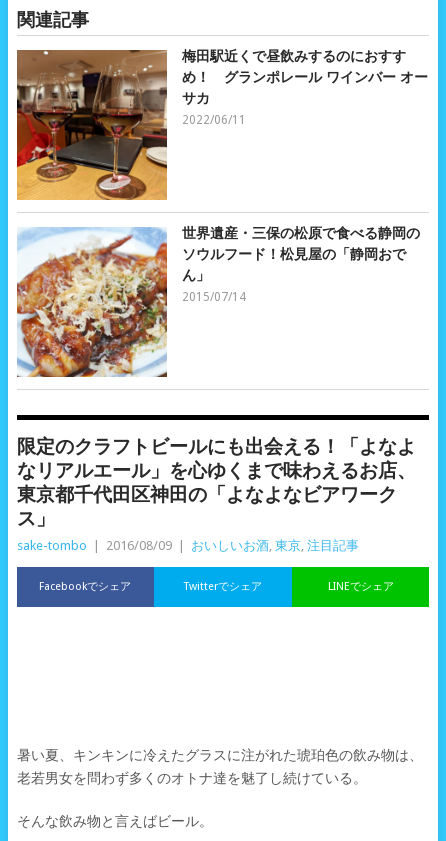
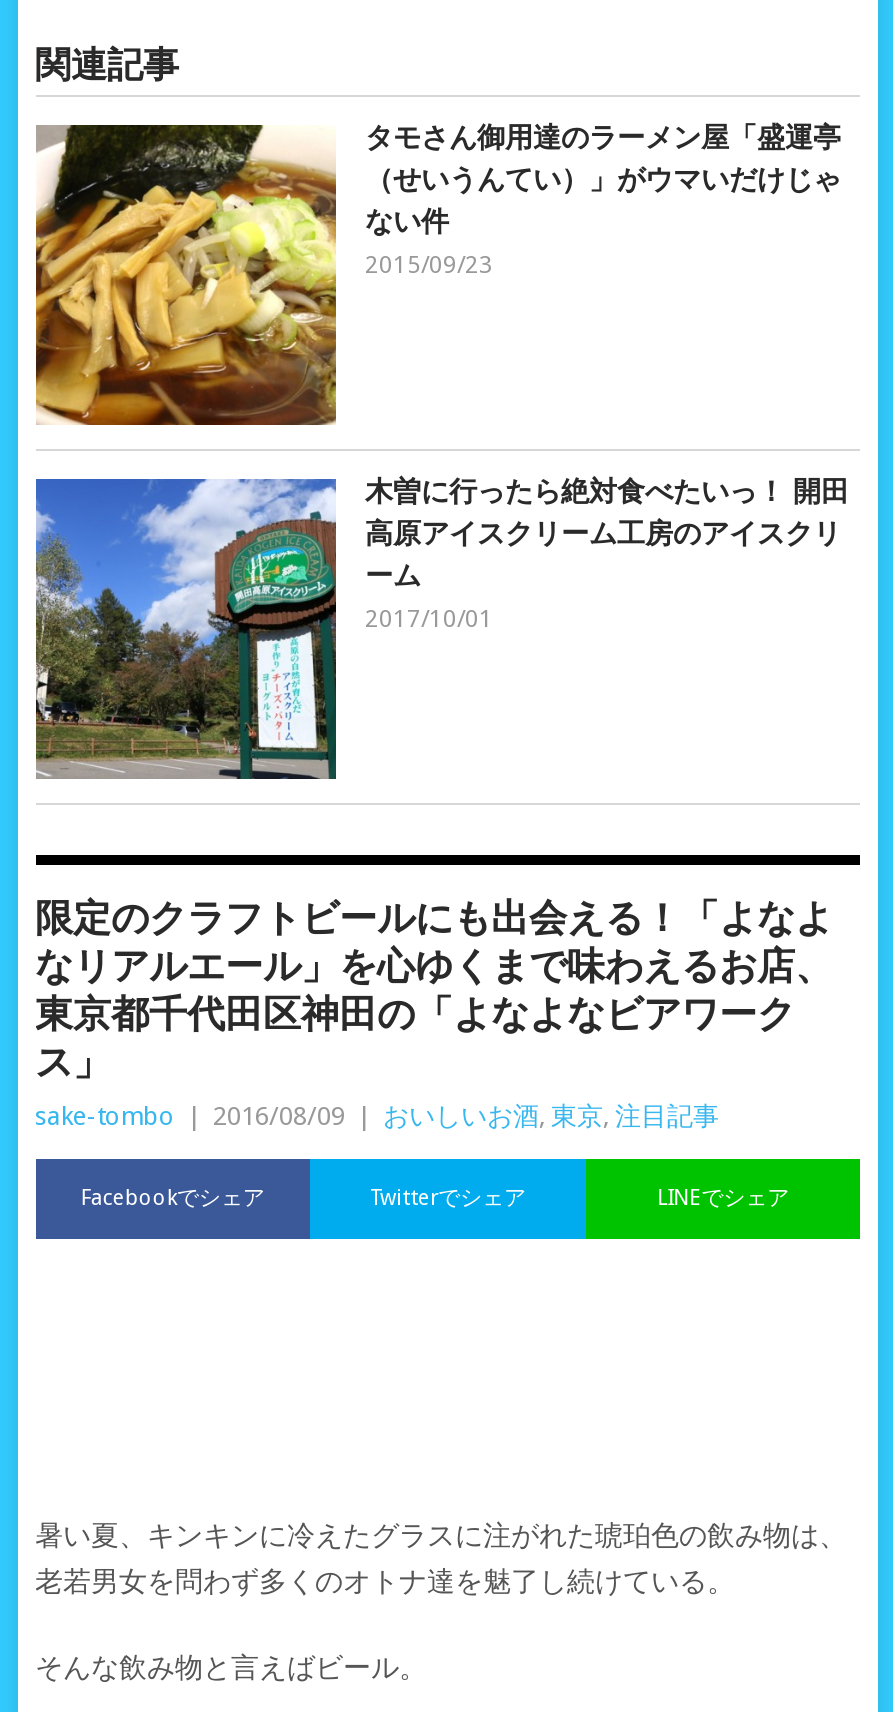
- [image]
- 梅田駅近くで昼飲みするのにおすす
- め！ グランポレール ワインバー オー
- サカ
- 2022/06/11
+ [image]
+ タモさん御用達のラーメン屋「盛運亭
+ （せいうんてい）」がウマいだけじゃ
+ ない件
+ 2015/09/23

- [image]
- 世界遺産・三保の松原で食べる静岡の
- ソウルフード！松見屋の「静岡おで
- ん」
- 2015/07/14
+ [image]
+ 木曽に行ったら絶対食べたいっ！ 開田
+ 高原アイスクリーム工房のアイスクリ
+ ーム
+ 2017/10/01
